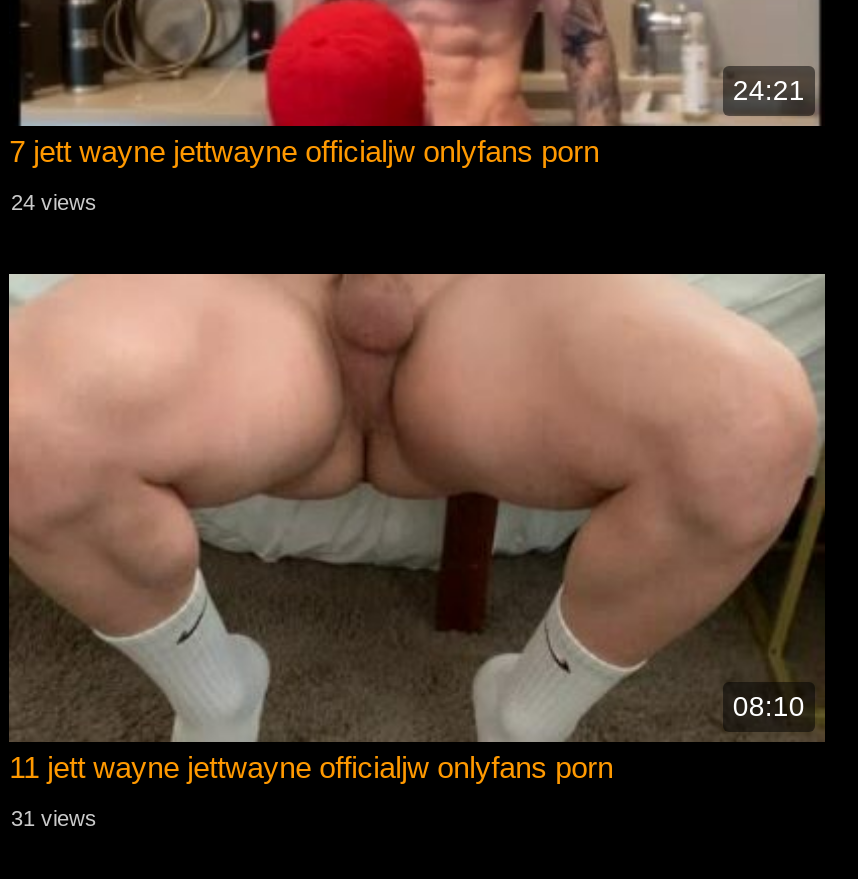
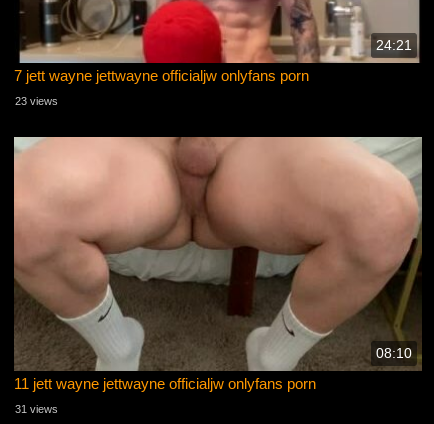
- 24 views
+ 23 views
